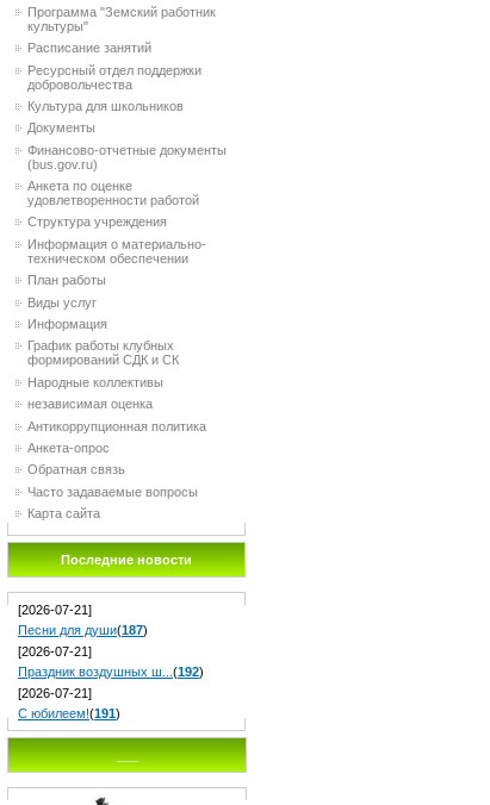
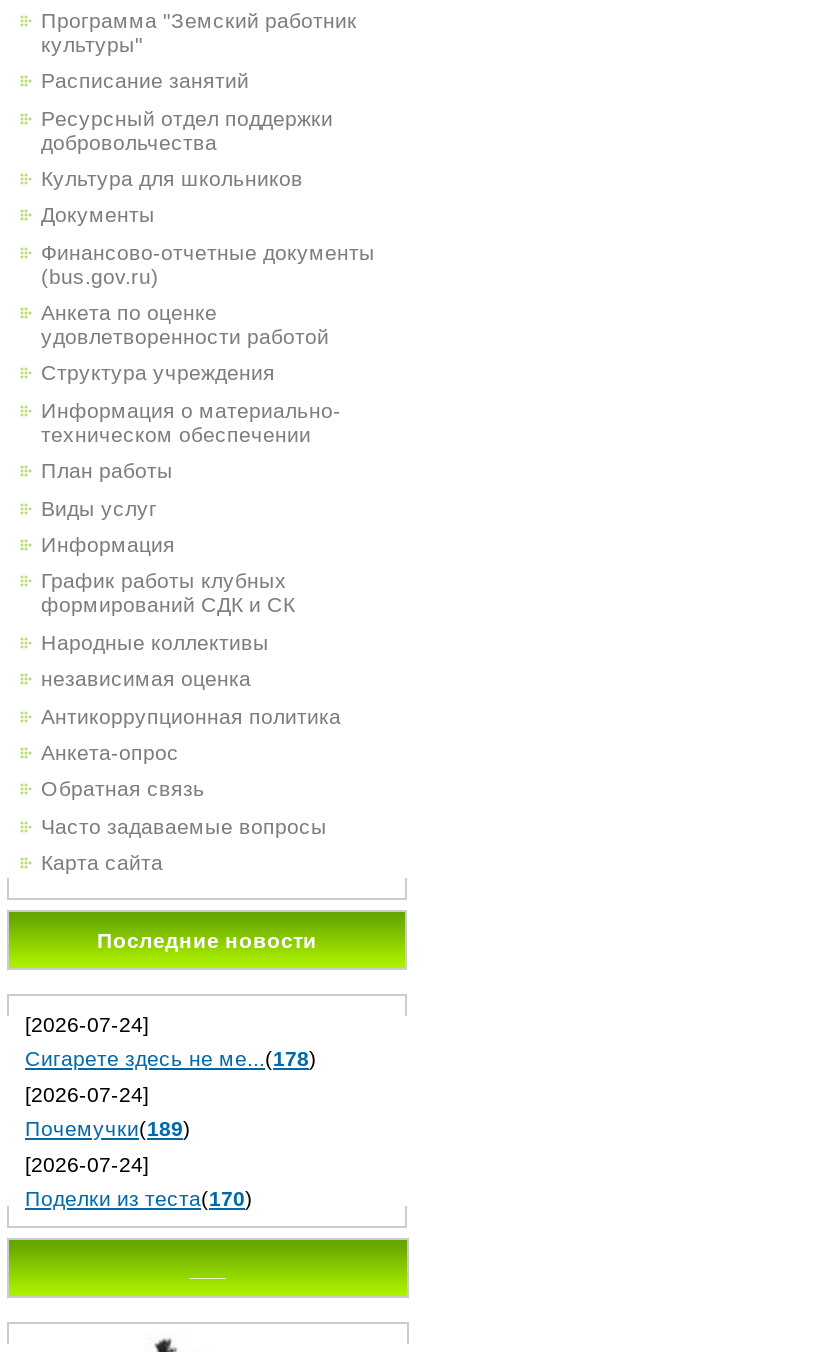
- [2026-07-21]
- Песни для души(187)
+ [2026-07-24]
+ Сигарете здесь не ме...(178)

- [2026-07-21]
- Праздник воздушных ш...(192)
+ [2026-07-24]
+ Почемучки(189)

- [2026-07-21]
- С юбилеем!(191)
+ [2026-07-24]
+ Поделки из теста(170)
